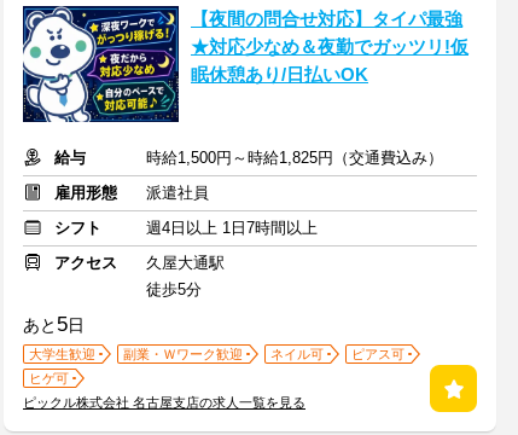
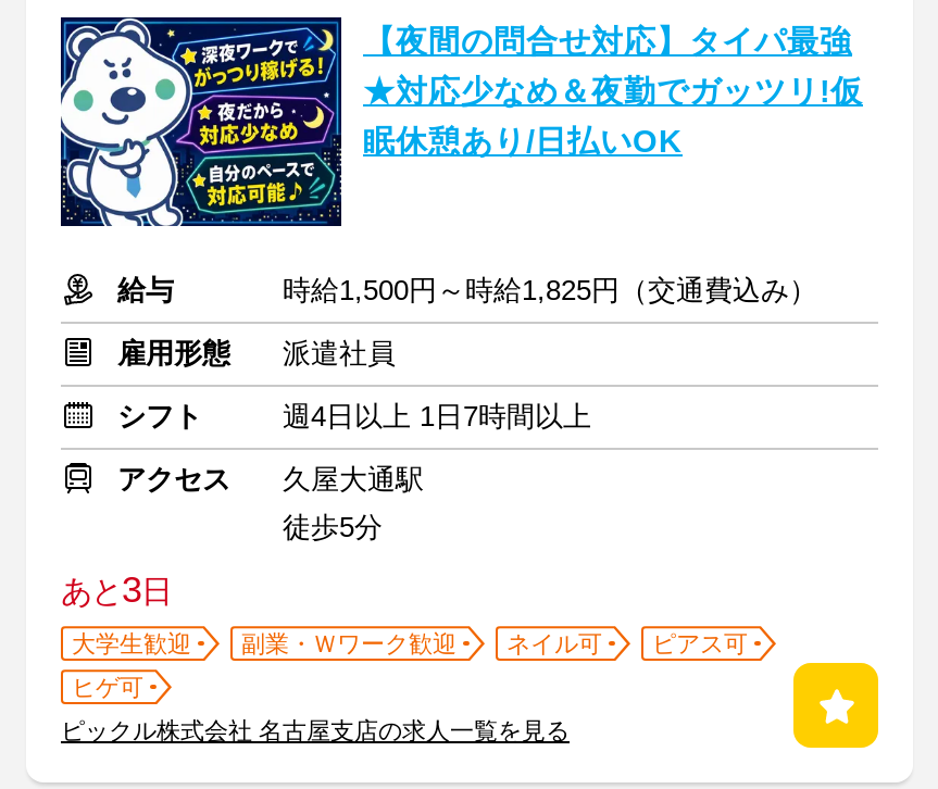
- あと5日
+ あと3日
